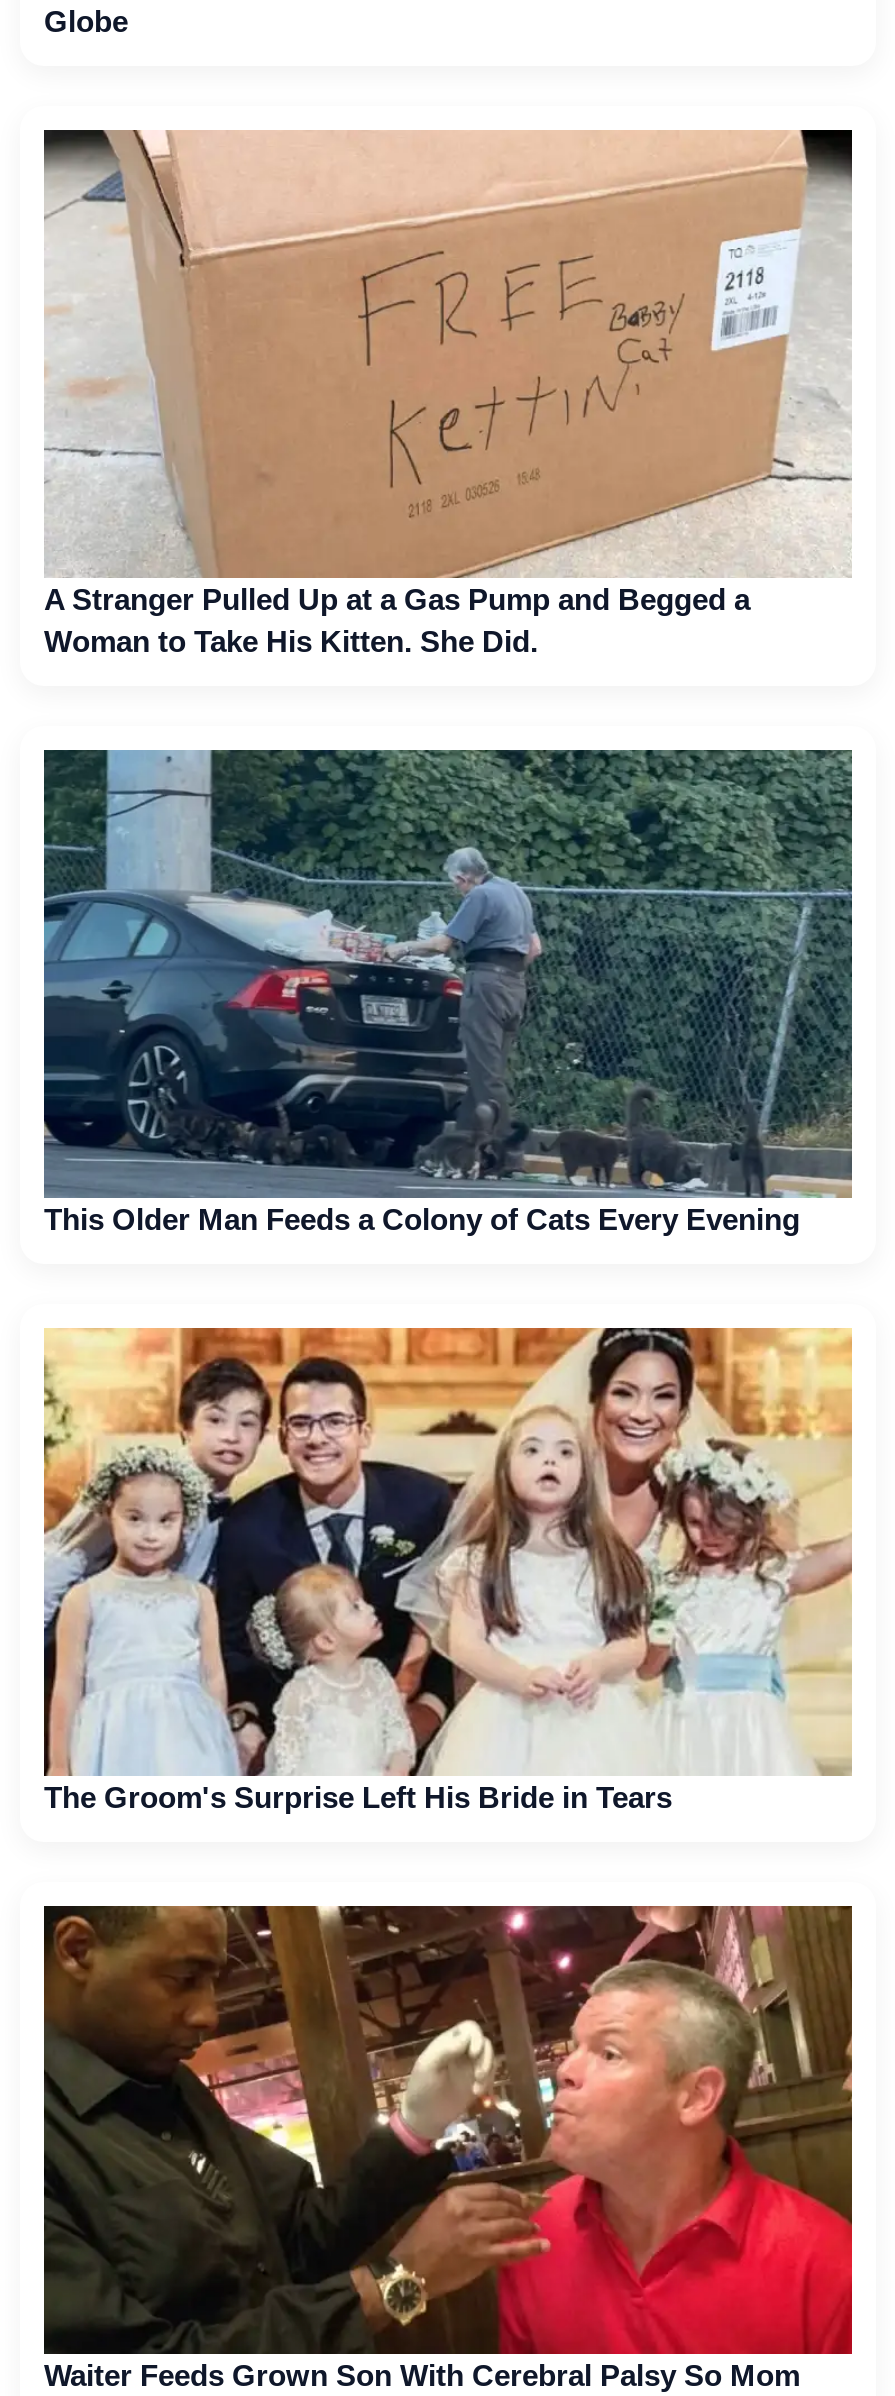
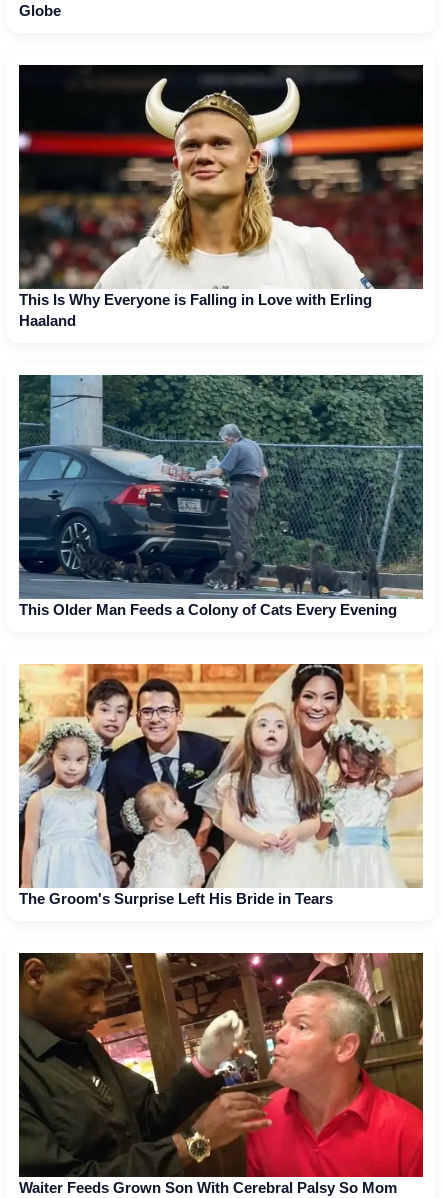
- [image]
- A Stranger Pulled Up at a Gas Pump and Begged a
- Woman to Take His Kitten. She Did.
+ [image]
+ This Is Why Everyone is Falling in Love with Erling
+ Haaland
